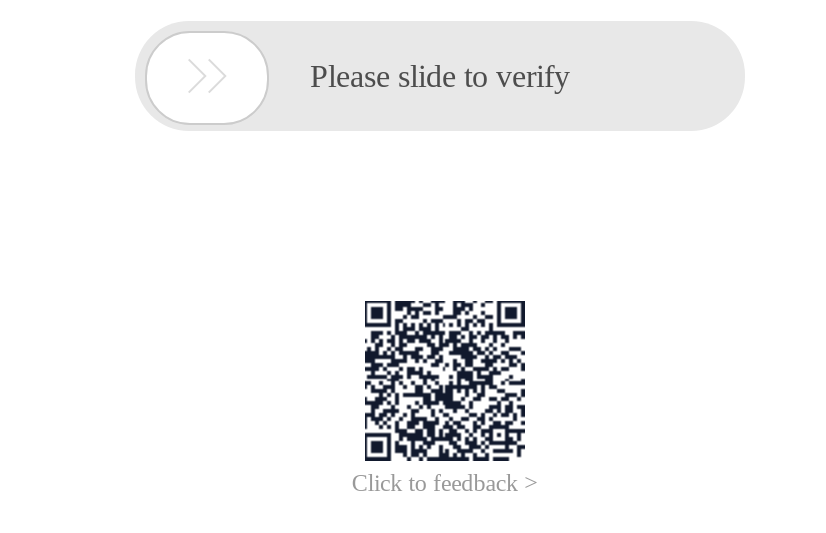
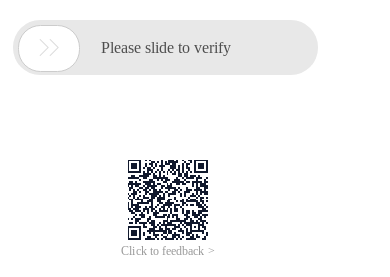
- [image]
+ [image]
